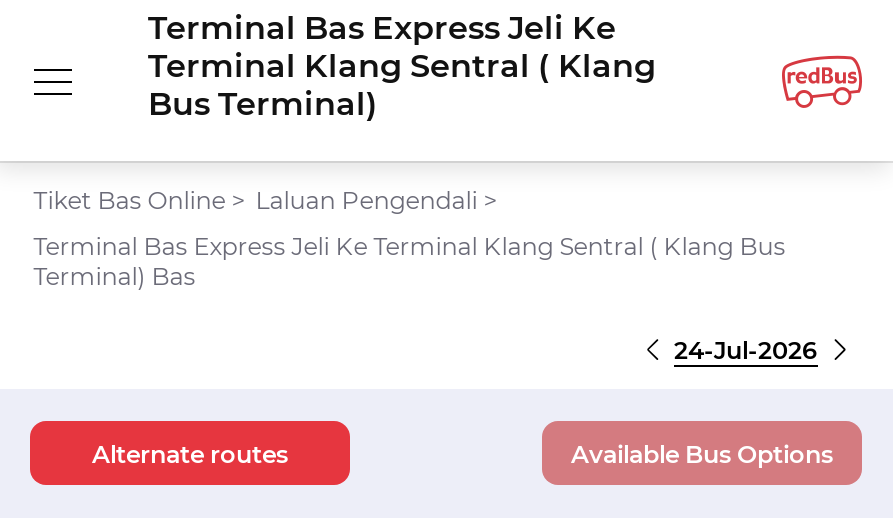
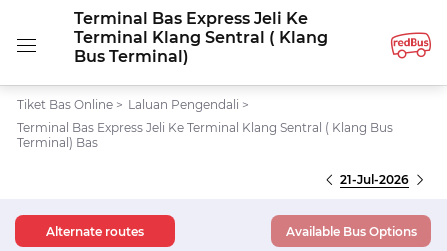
- 24-Jul-2026
+ 21-Jul-2026
